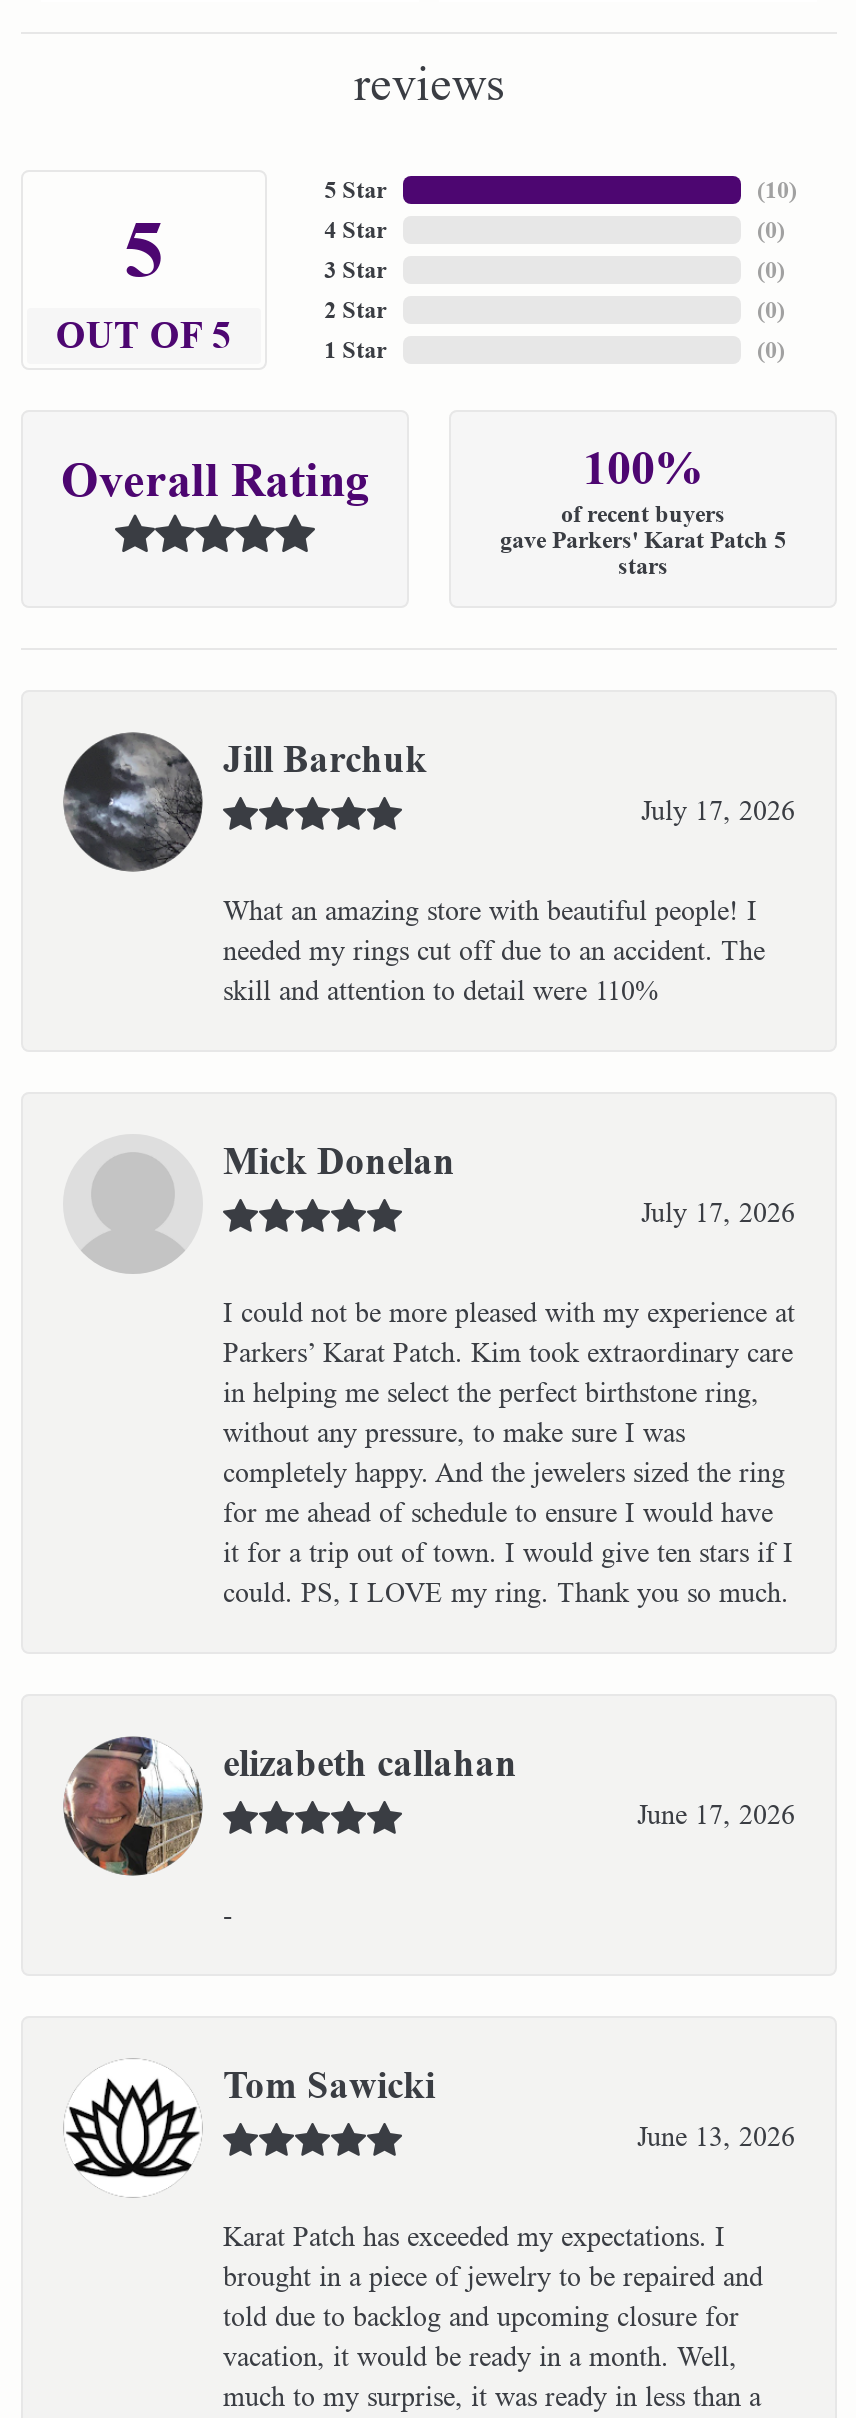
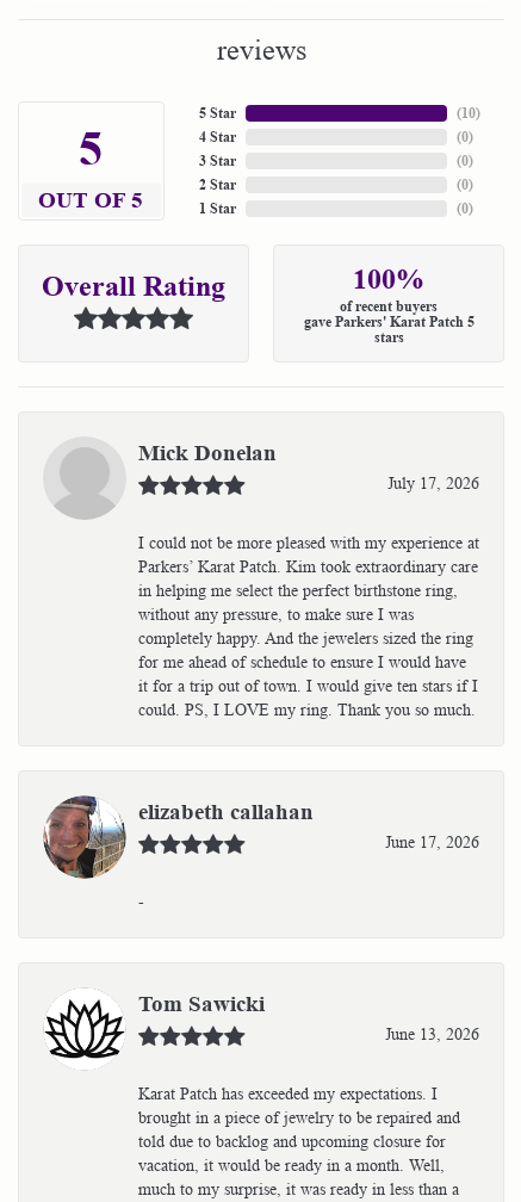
- [image]
- Jill Barchuk
- July 17, 2026
- What an amazing store with beautiful people! I
- needed my rings cut off due to an accident. The
- skill and attention to detail were 110%
